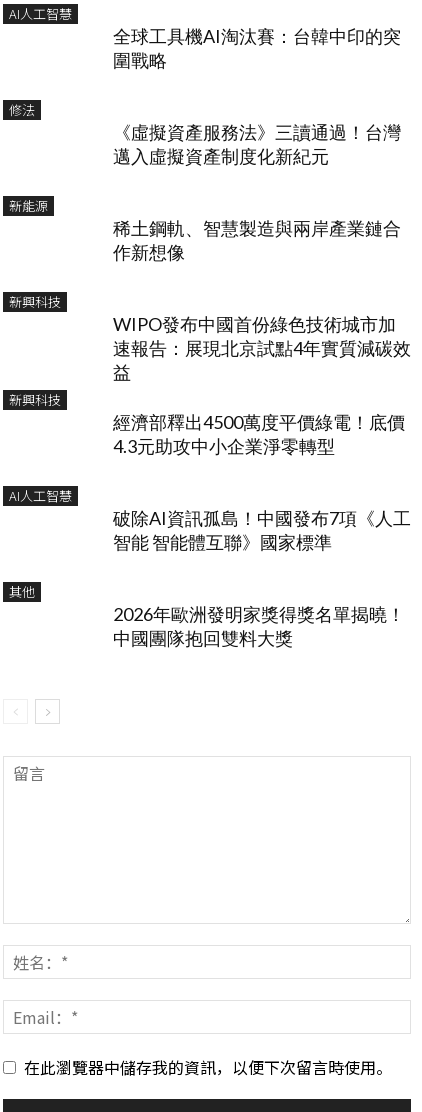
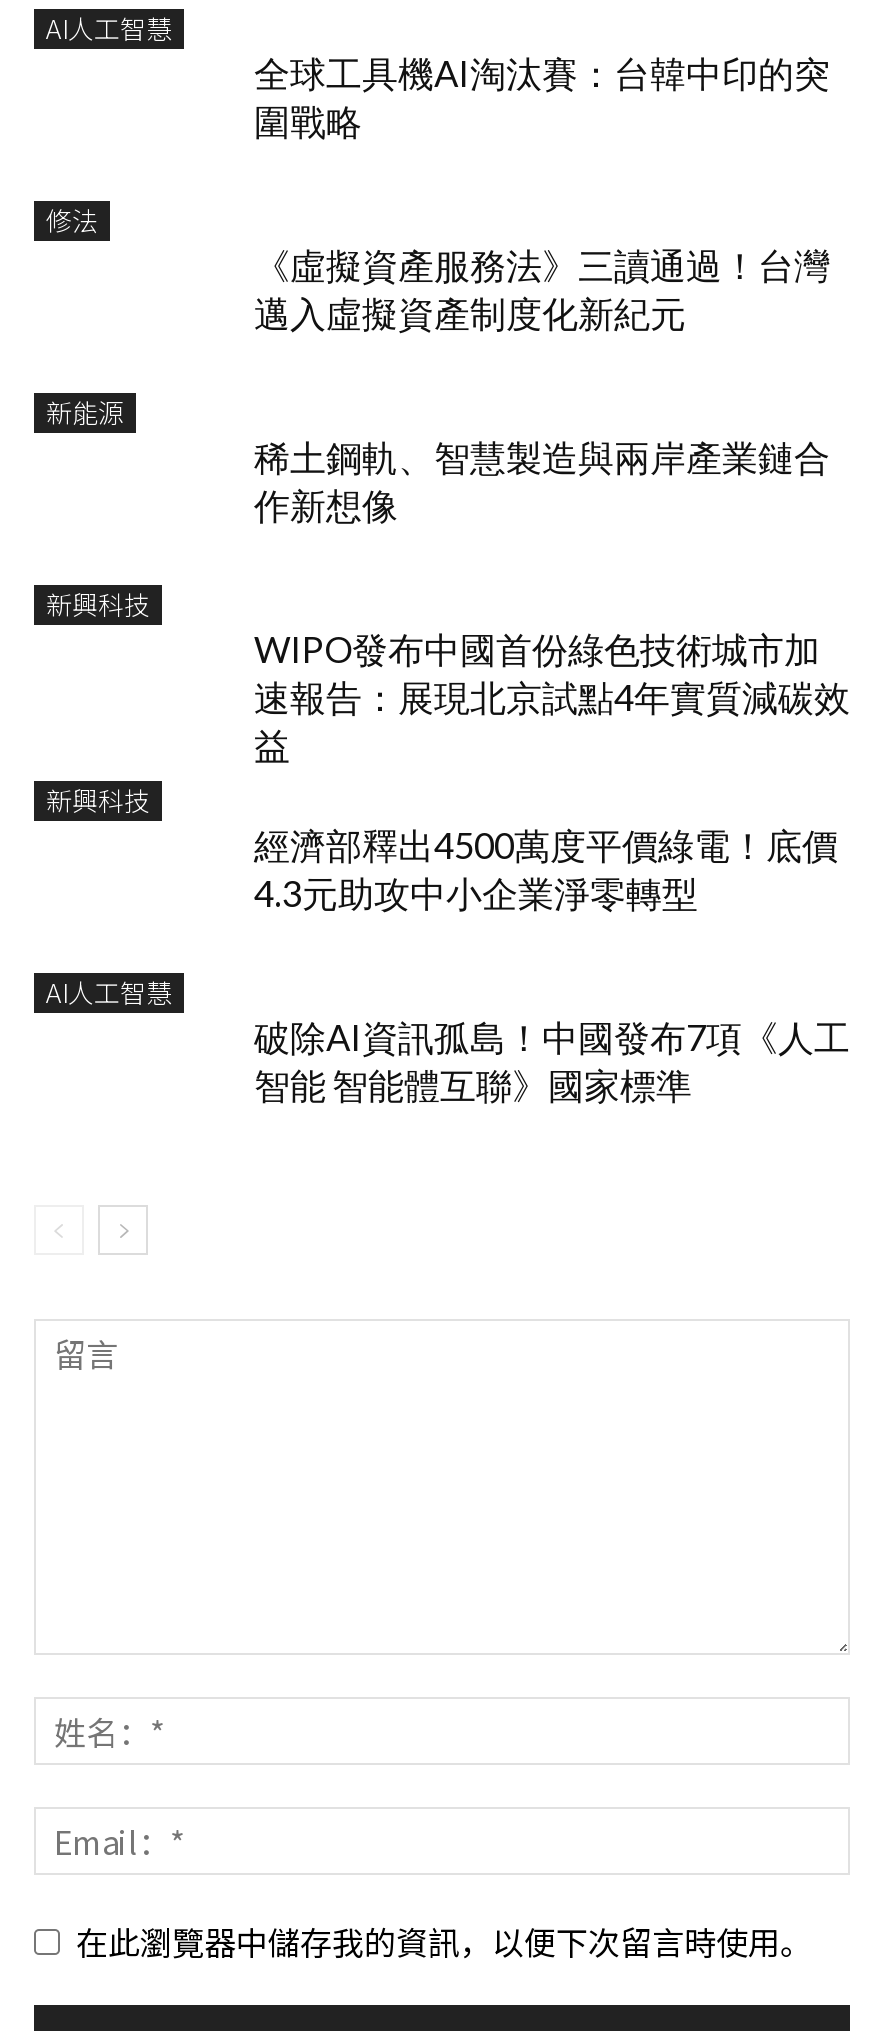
- 其他
- 2026年歐洲發明家獎得獎名單揭曉！
- 中國團隊抱回雙料大獎
